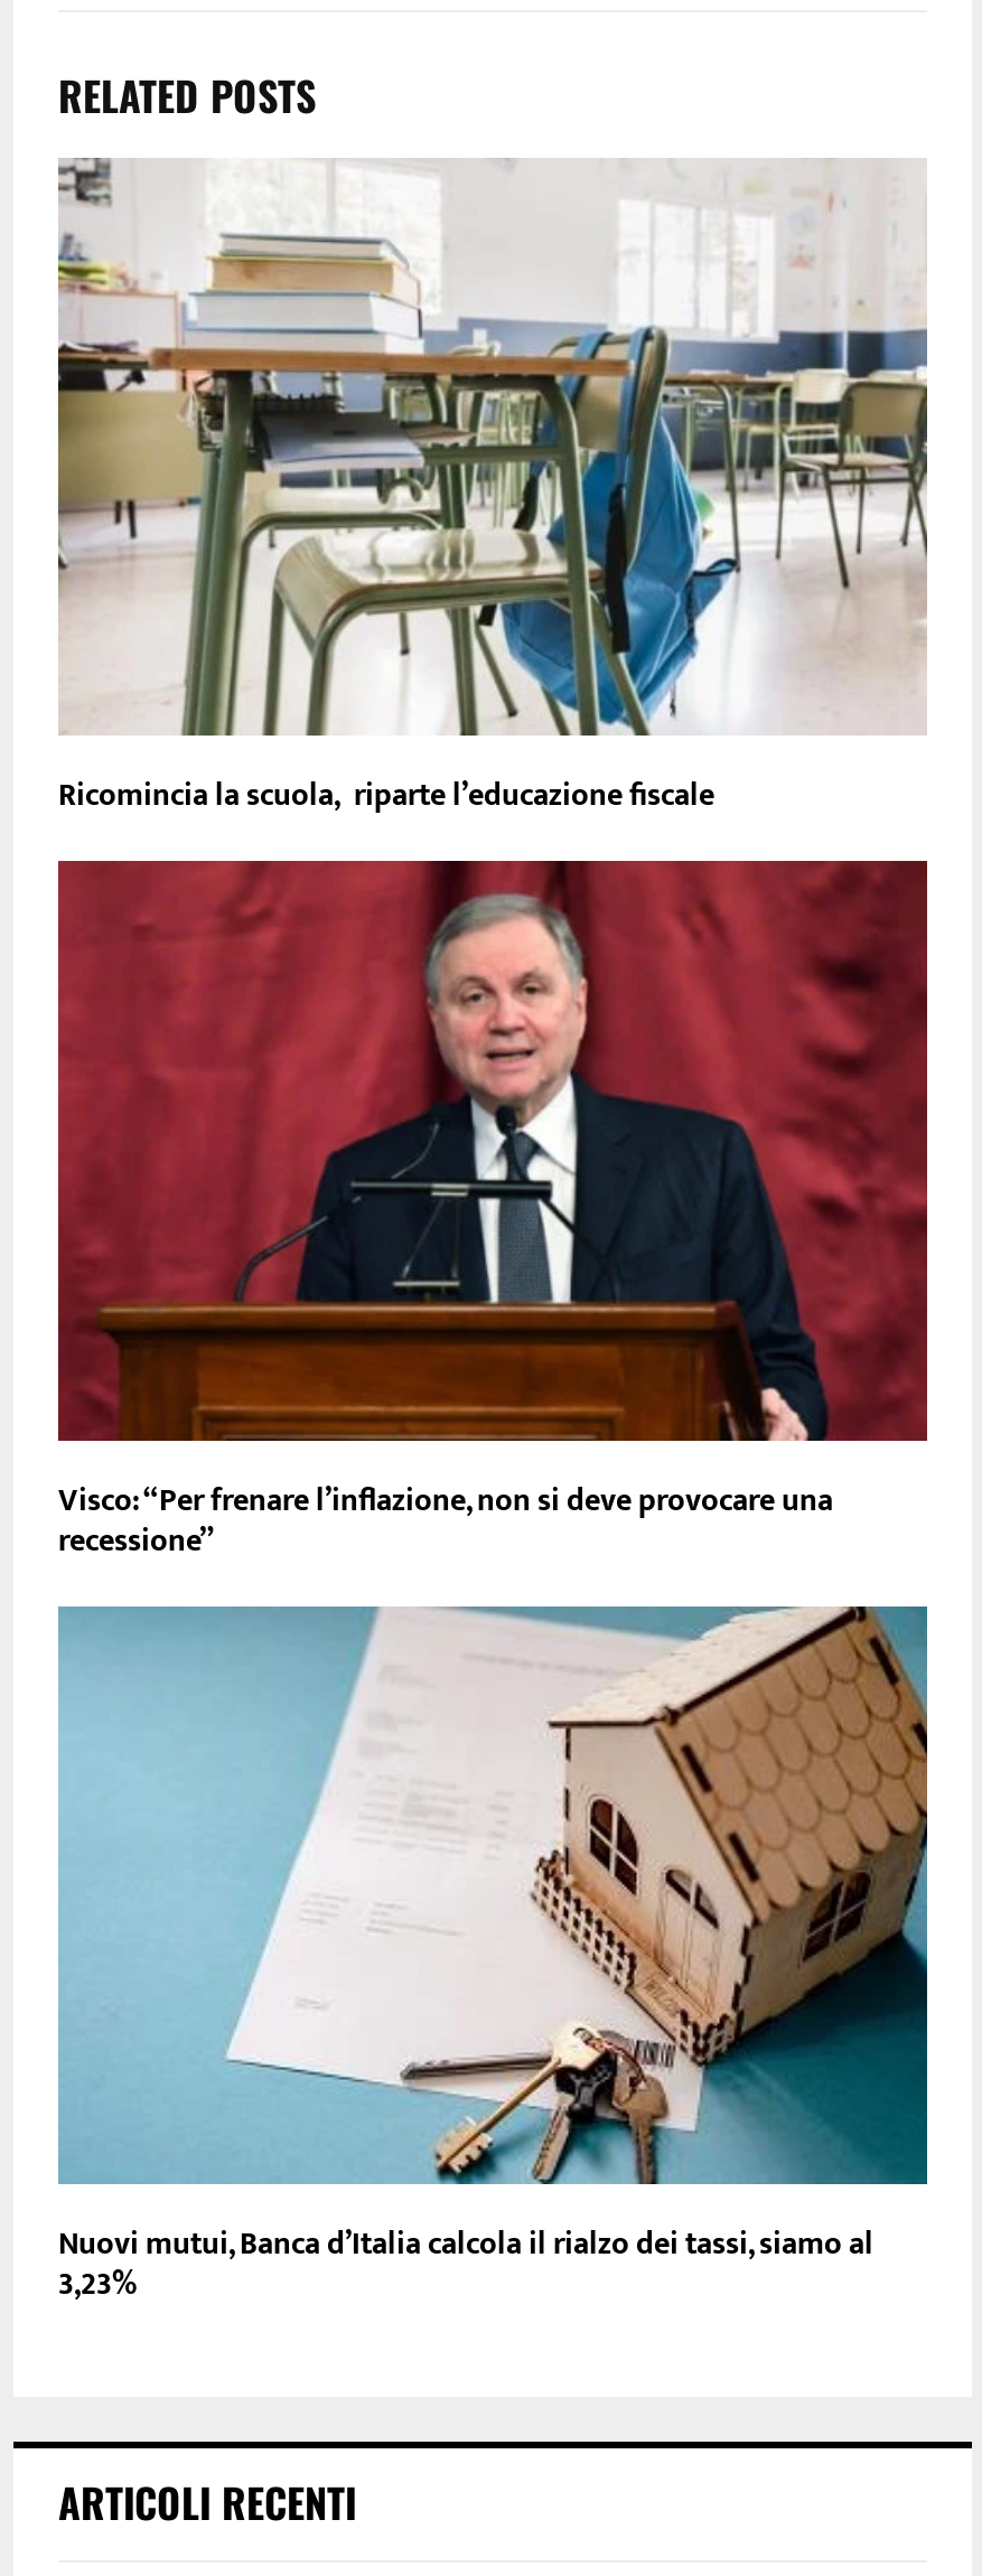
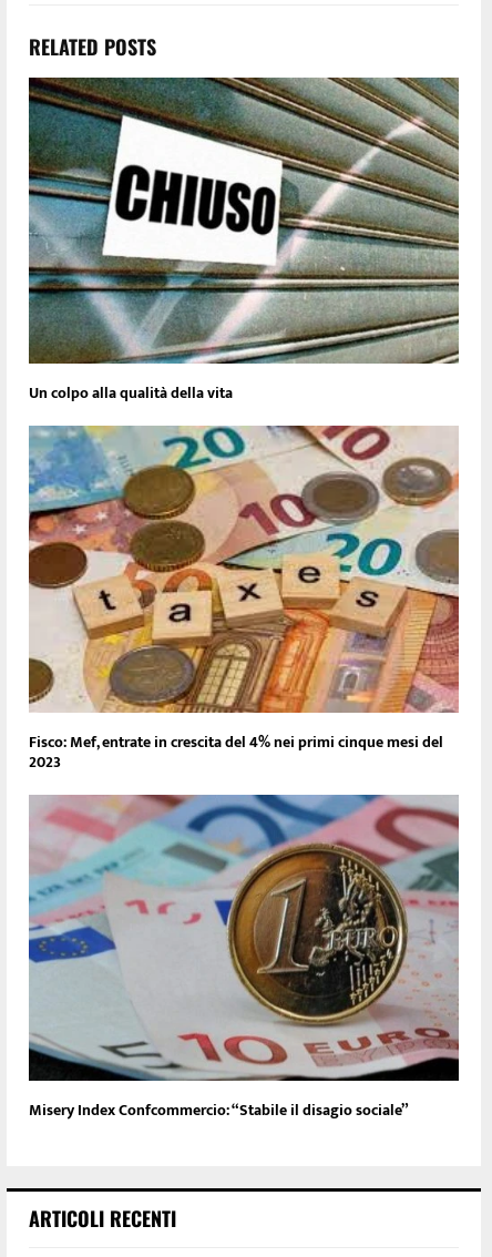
- [image]
- Ricomincia la scuola, riparte l’educazione fiscale
+ [image]
+ Un colpo alla qualità della vita

- [image]
- Visco: “Per frenare l’inflazione, non si deve provocare una
- recessione”
+ [image]
+ Fisco: Mef, entrate in crescita del 4% nei primi cinque mesi del
+ 2023

- [image]
- Nuovi mutui, Banca d’Italia calcola il rialzo dei tassi, siamo al
- 3,23%
+ [image]
+ Misery Index Confcommercio: “Stabile il disagio sociale”
